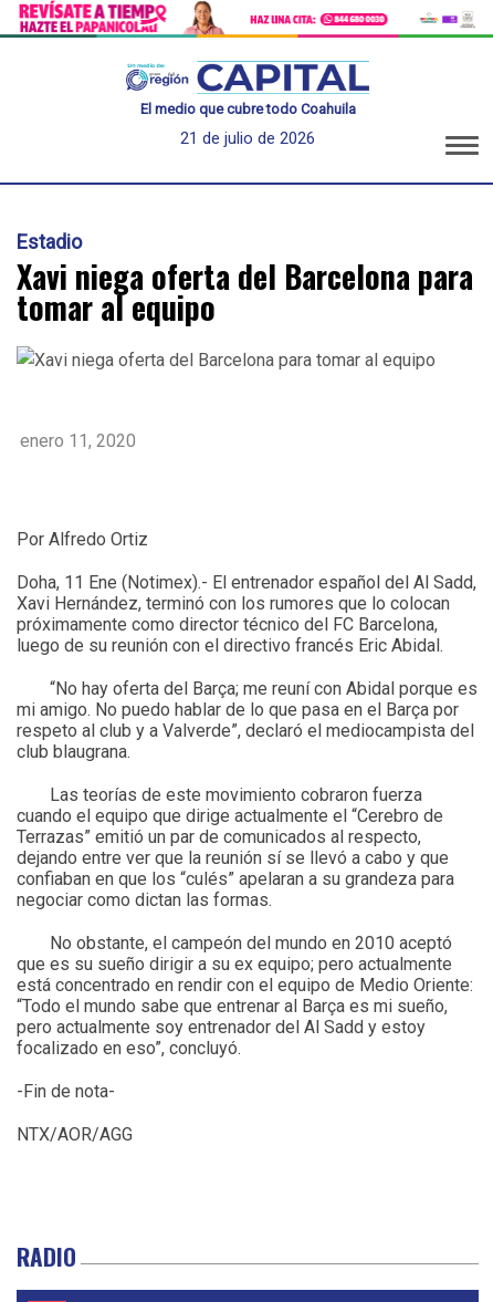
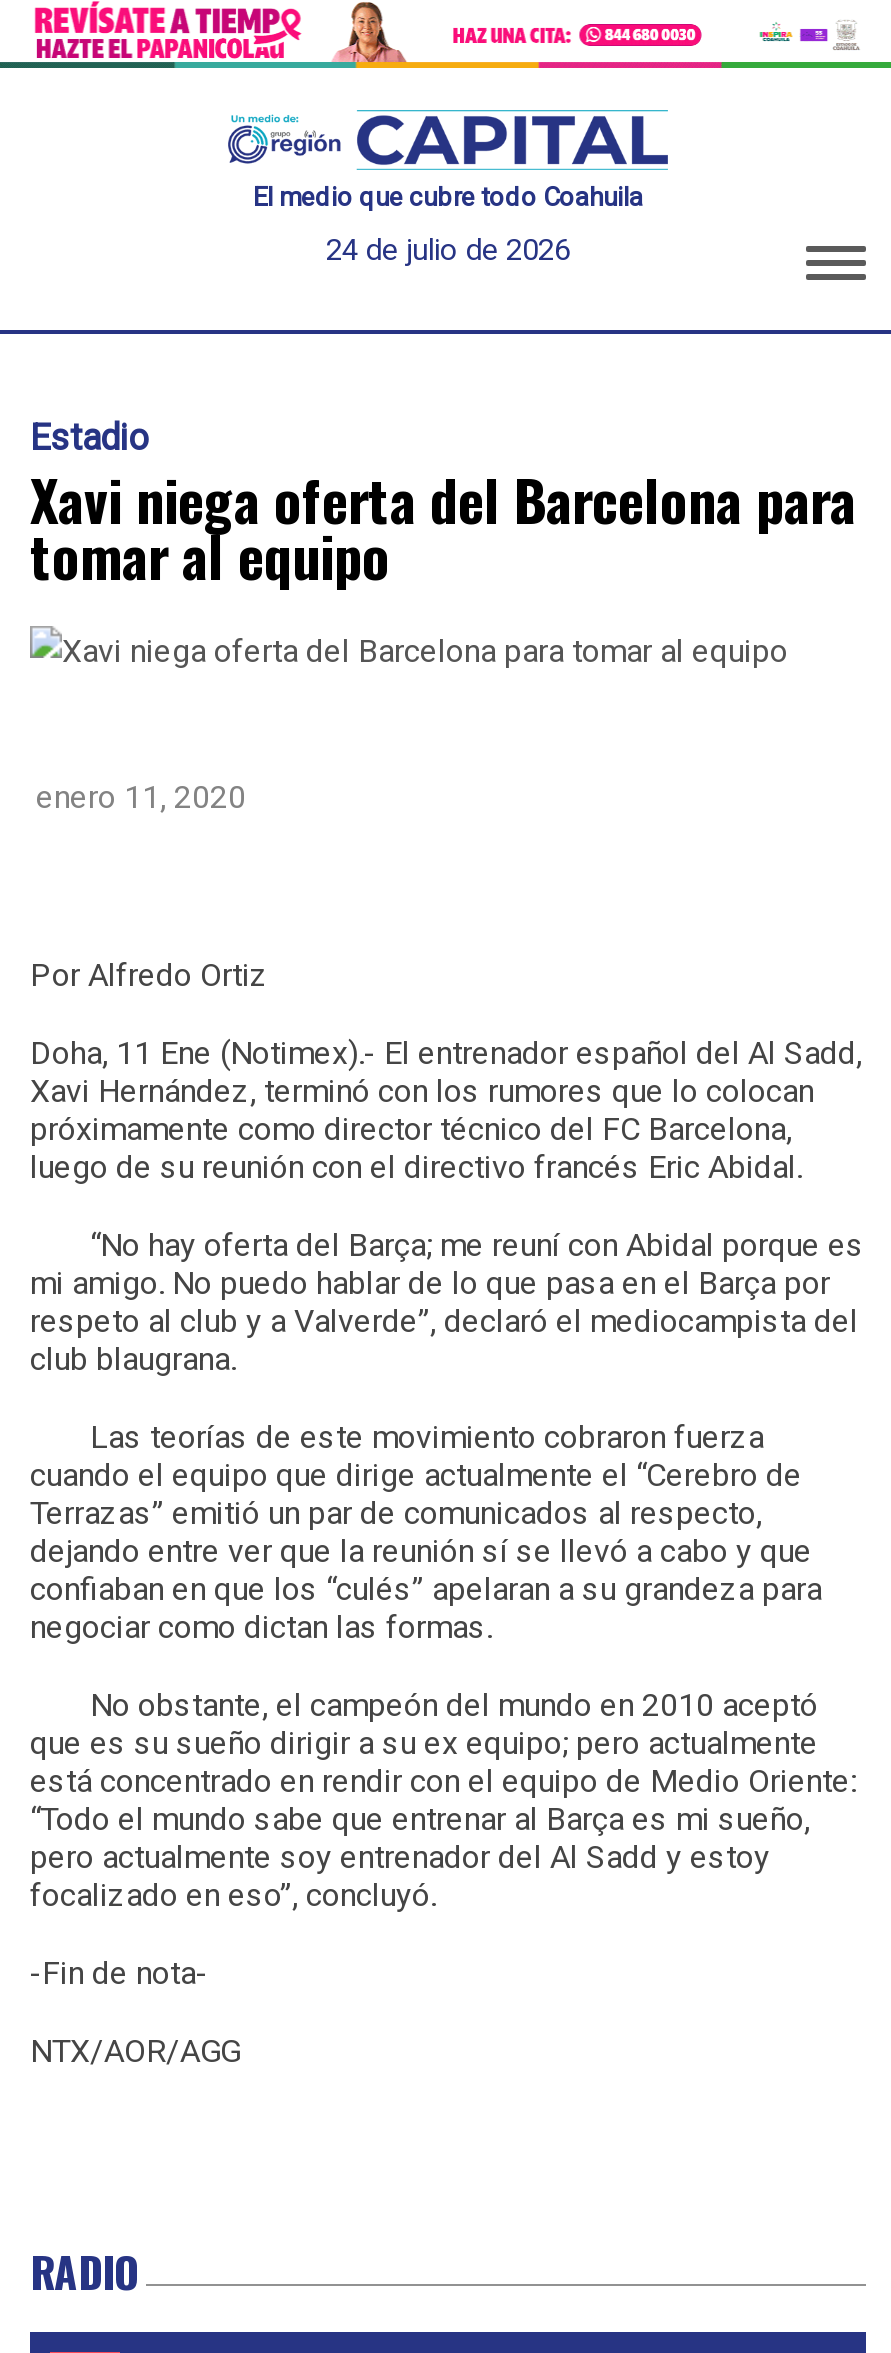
- 21 de julio de 2026
+ 24 de julio de 2026
